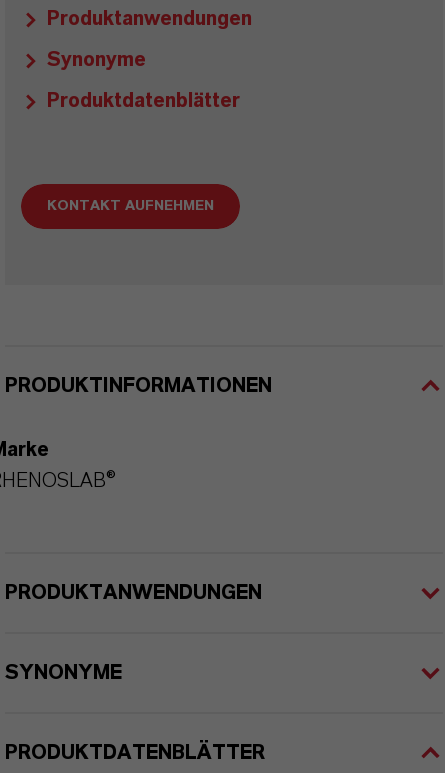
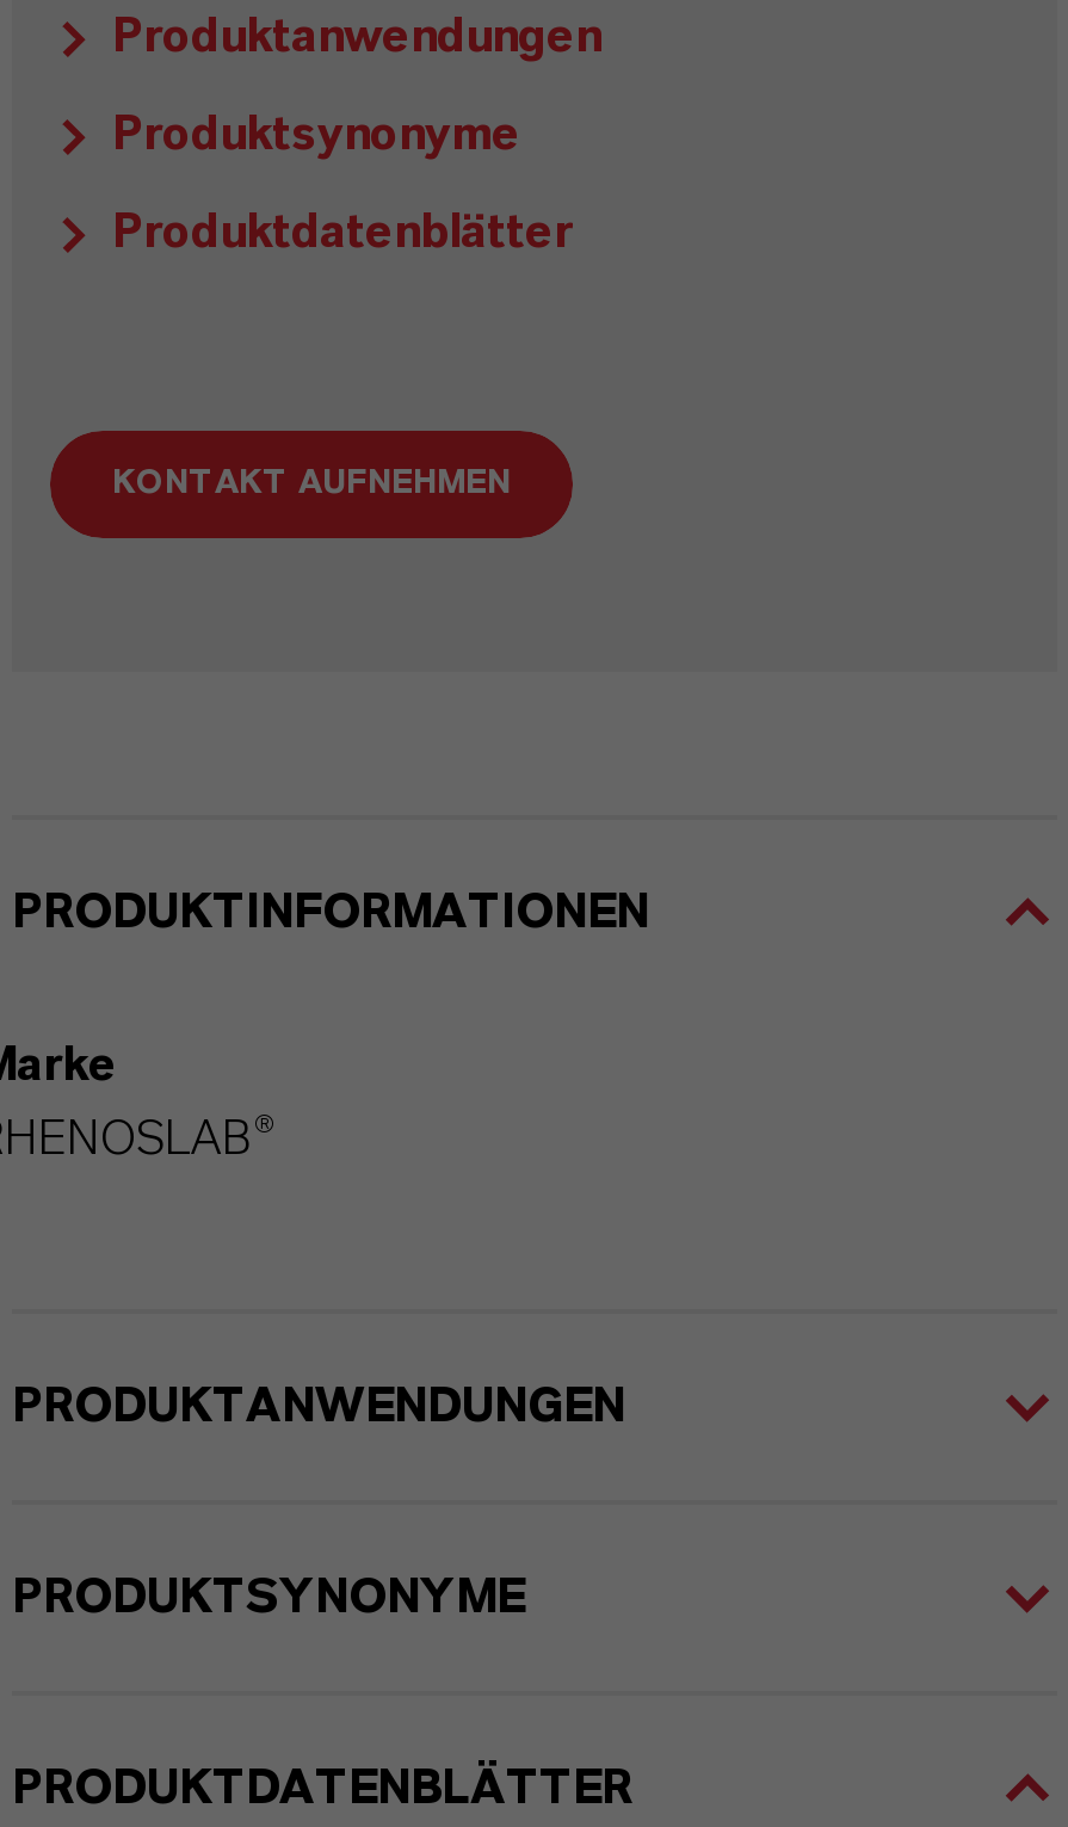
- Synonyme
+ Produktsynonyme

- SYNONYME
+ PRODUKTSYNONYME
